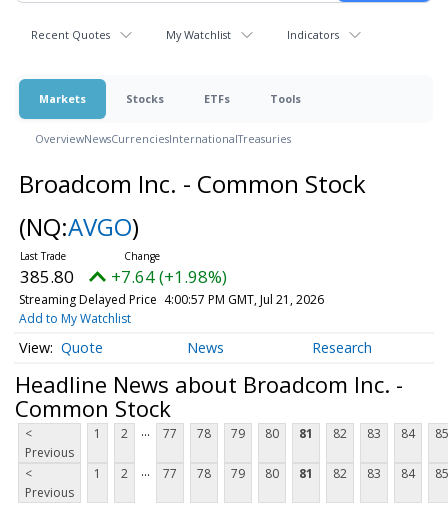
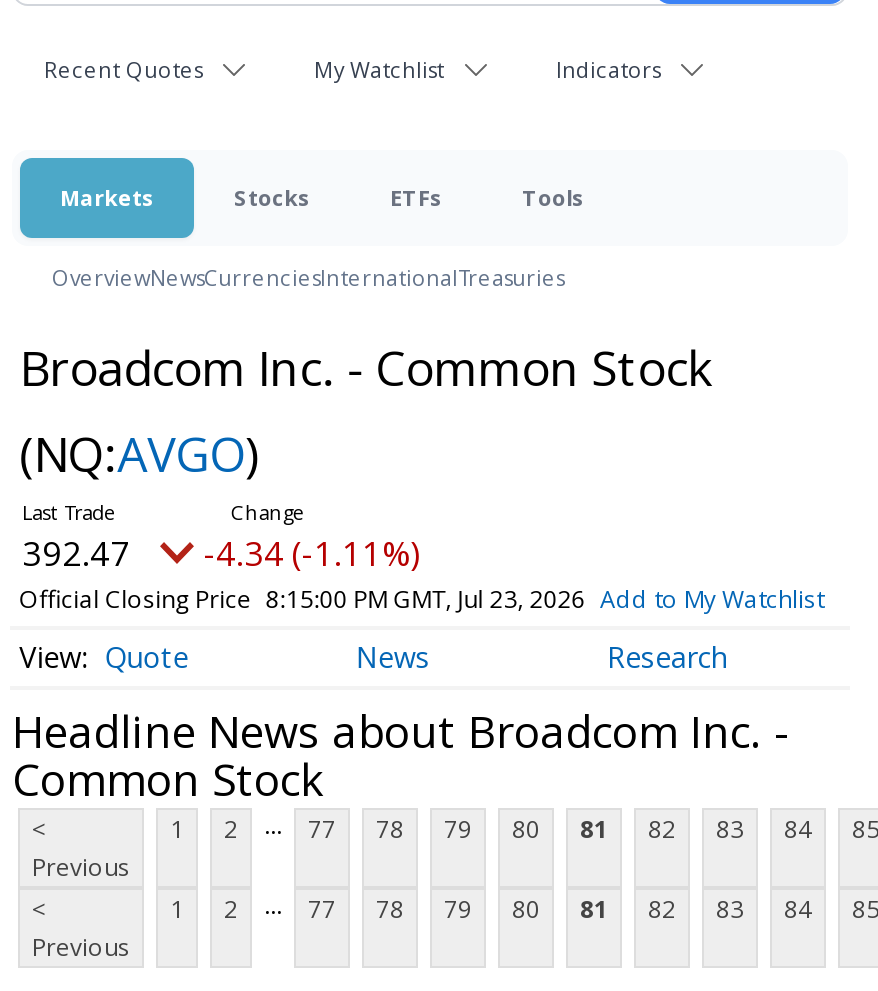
- 385.80
- +7.64 (+1.98%)
- Streaming Delayed Price 4:00:57 PM GMT, Jul 21, 2026
- Add to My Watchlist
+ 392.47
+ -4.34 (-1.11%)
+ Official Closing Price 8:15:00 PM GMT, Jul 23, 2026 Add to My Watchlist
